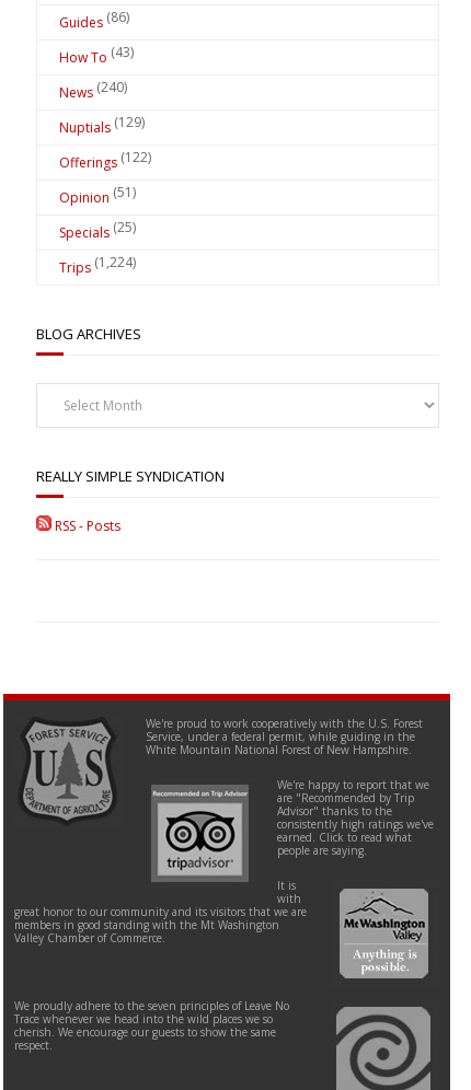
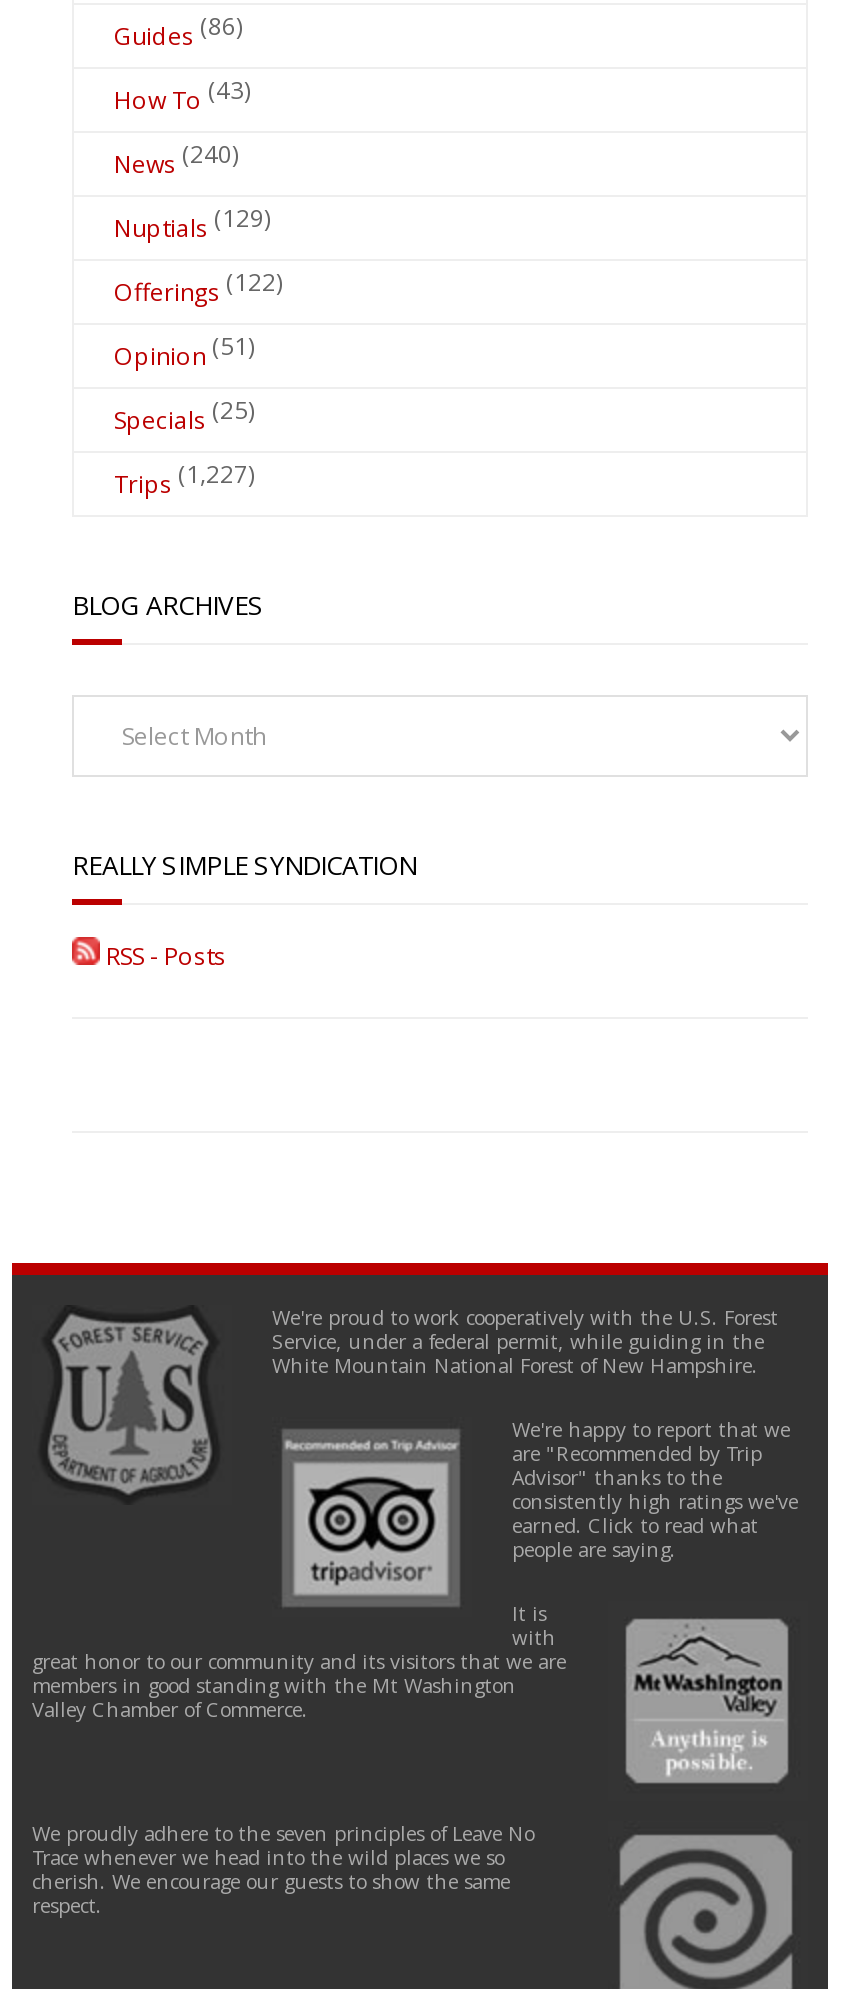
- Trips (1,224)
+ Trips (1,227)
